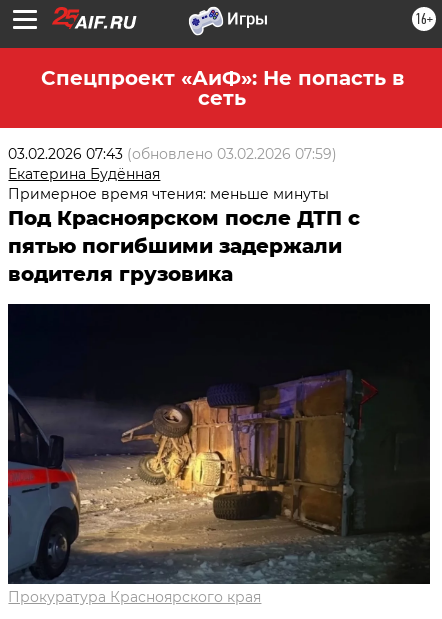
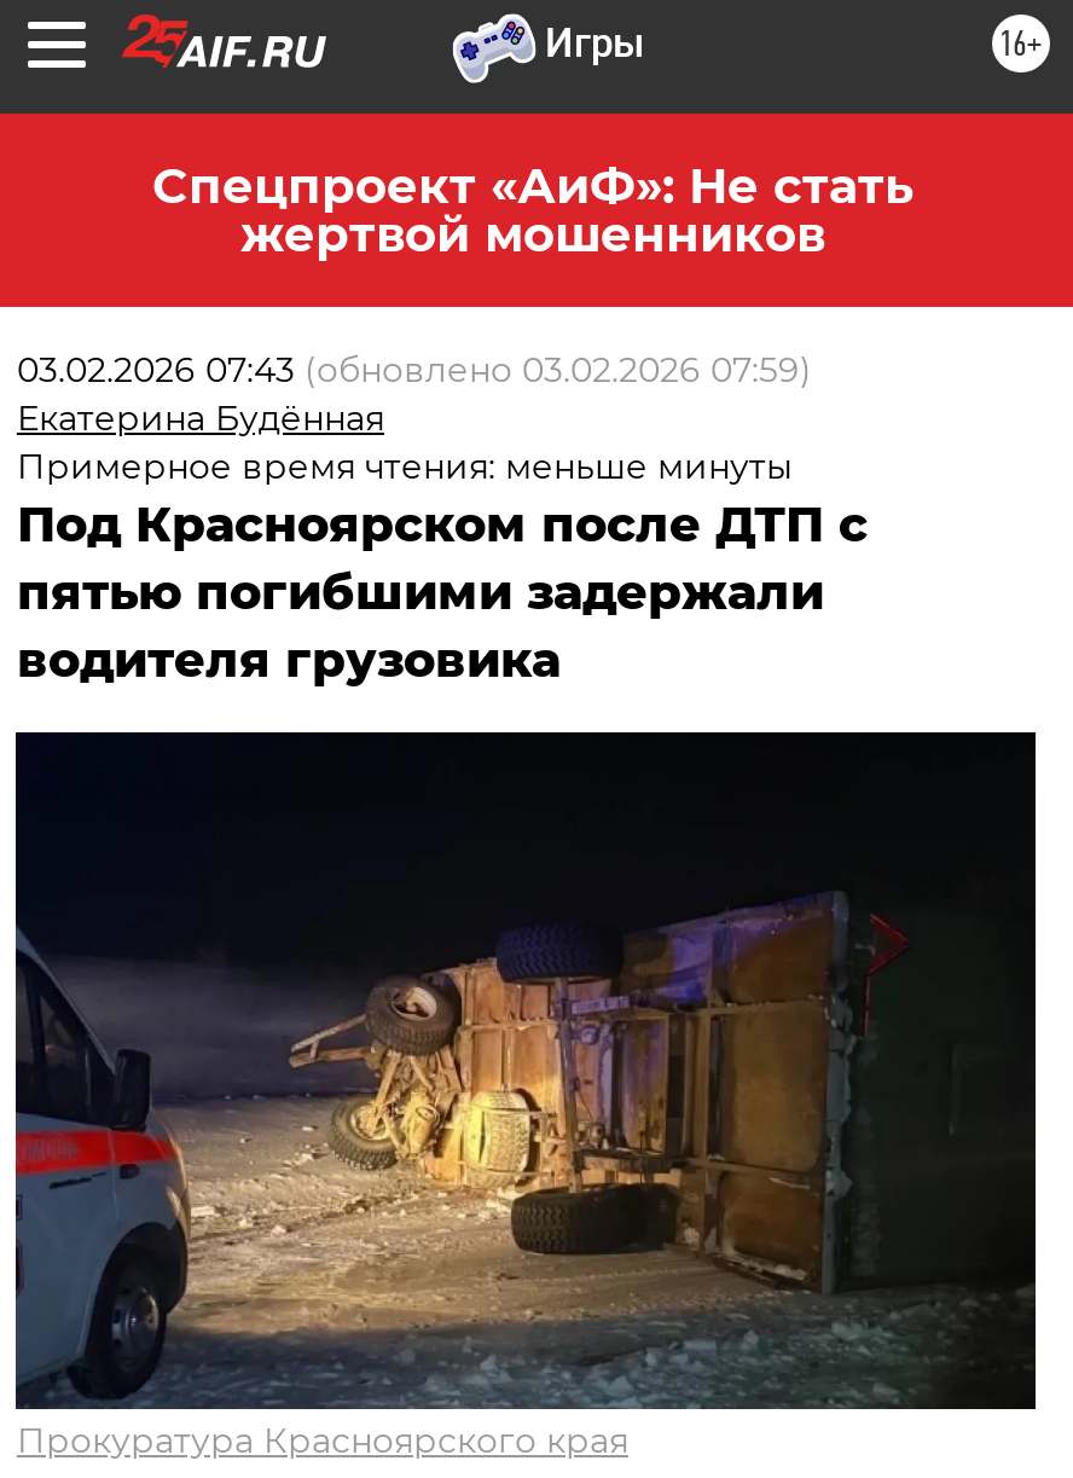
- Спецпроект «АиФ»: Не попасть в
- сеть
+ Спецпроект «АиФ»: Не стать
+ жертвой мошенников
